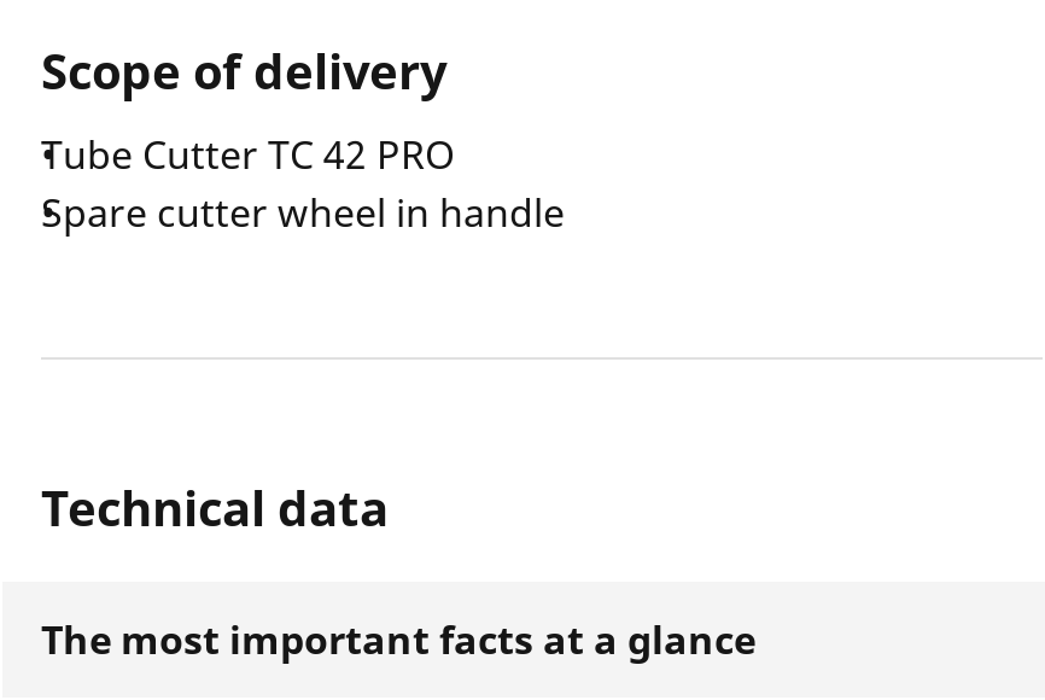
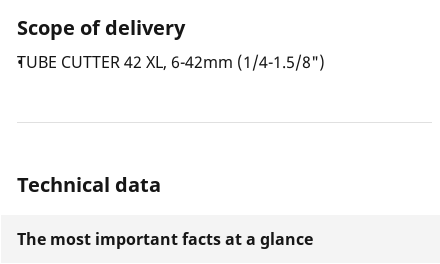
- Tube Cutter TC 42 PRO
- Spare cutter wheel in handle
+ TUBE CUTTER 42 XL, 6-42mm (1/4-1.5/8")
